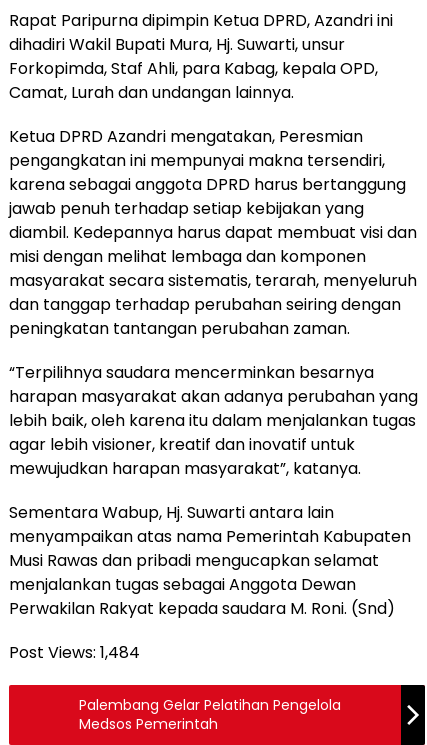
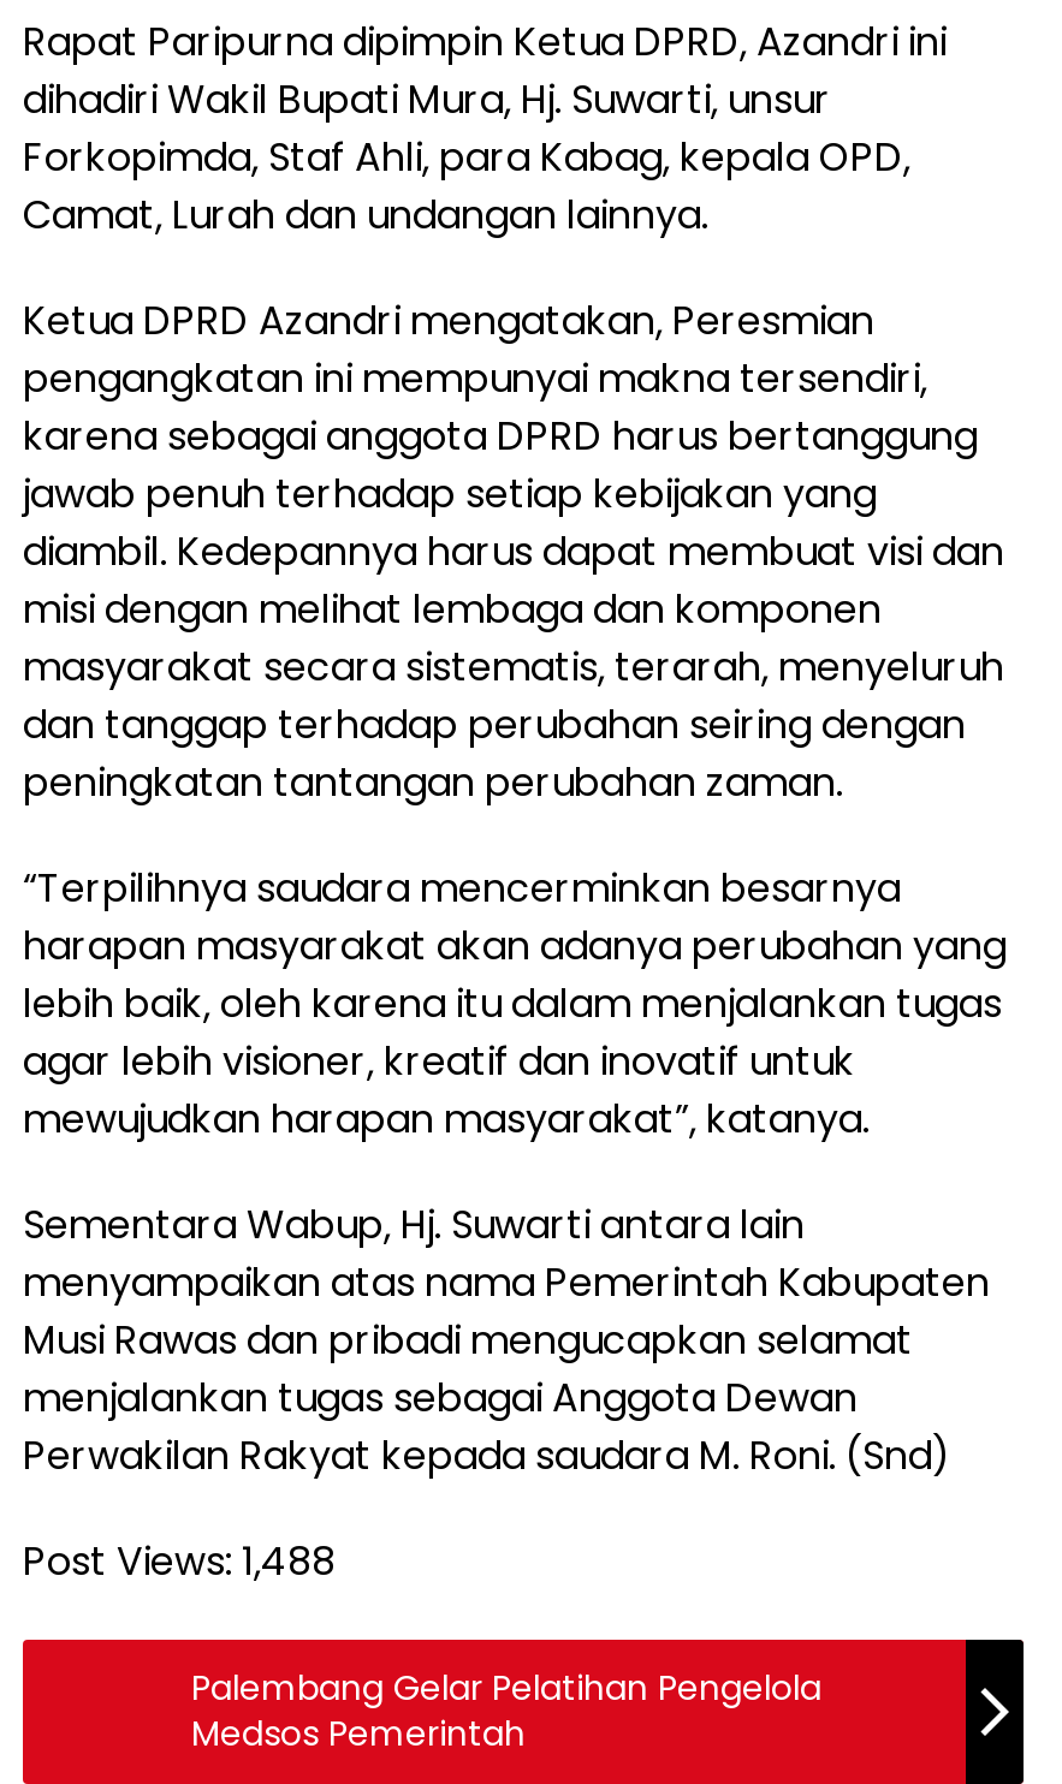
- Post Views: 1,484
+ Post Views: 1,488
